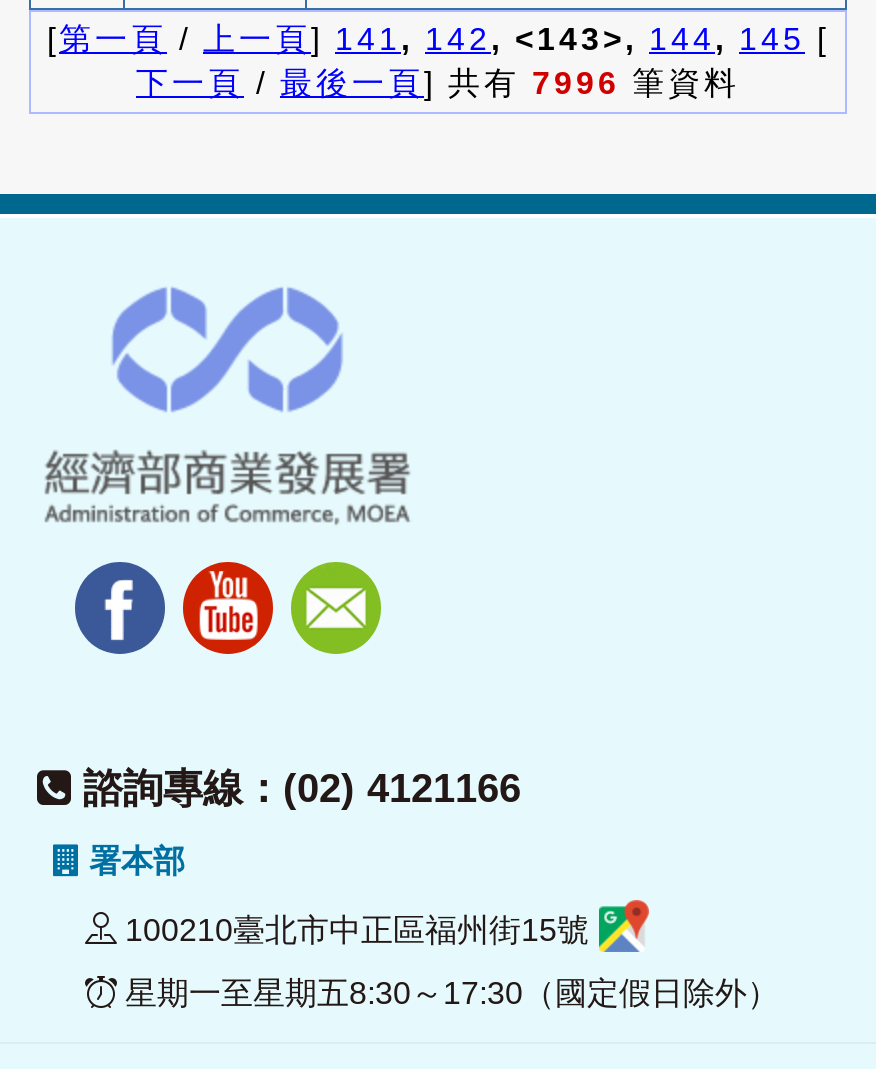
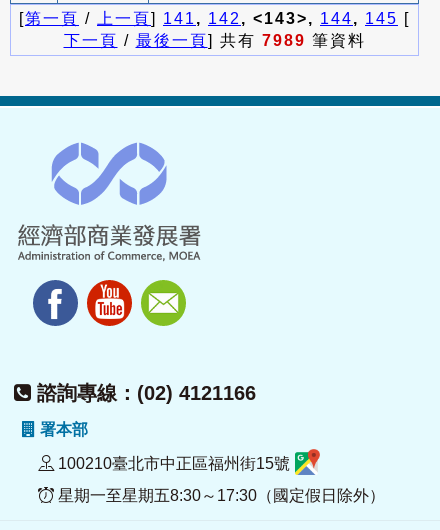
- 下一頁/最後一頁] 共有7996筆資料
+ 下一頁/最後一頁] 共有7989筆資料
